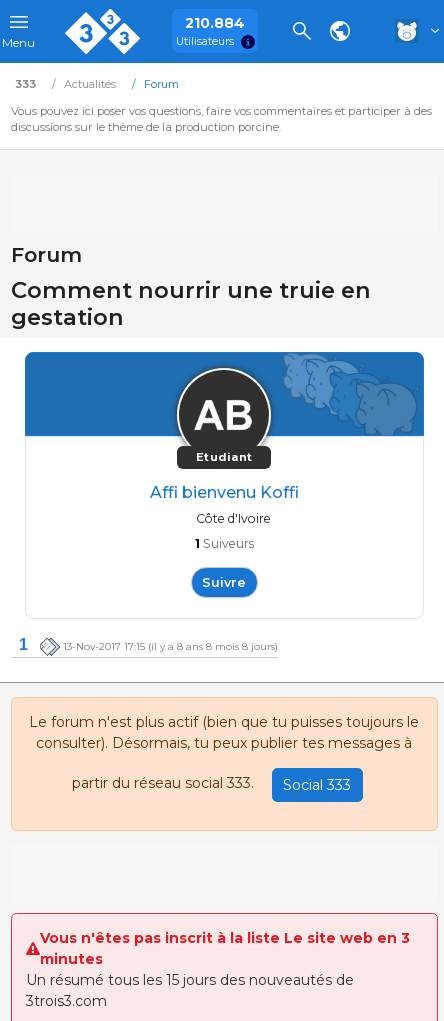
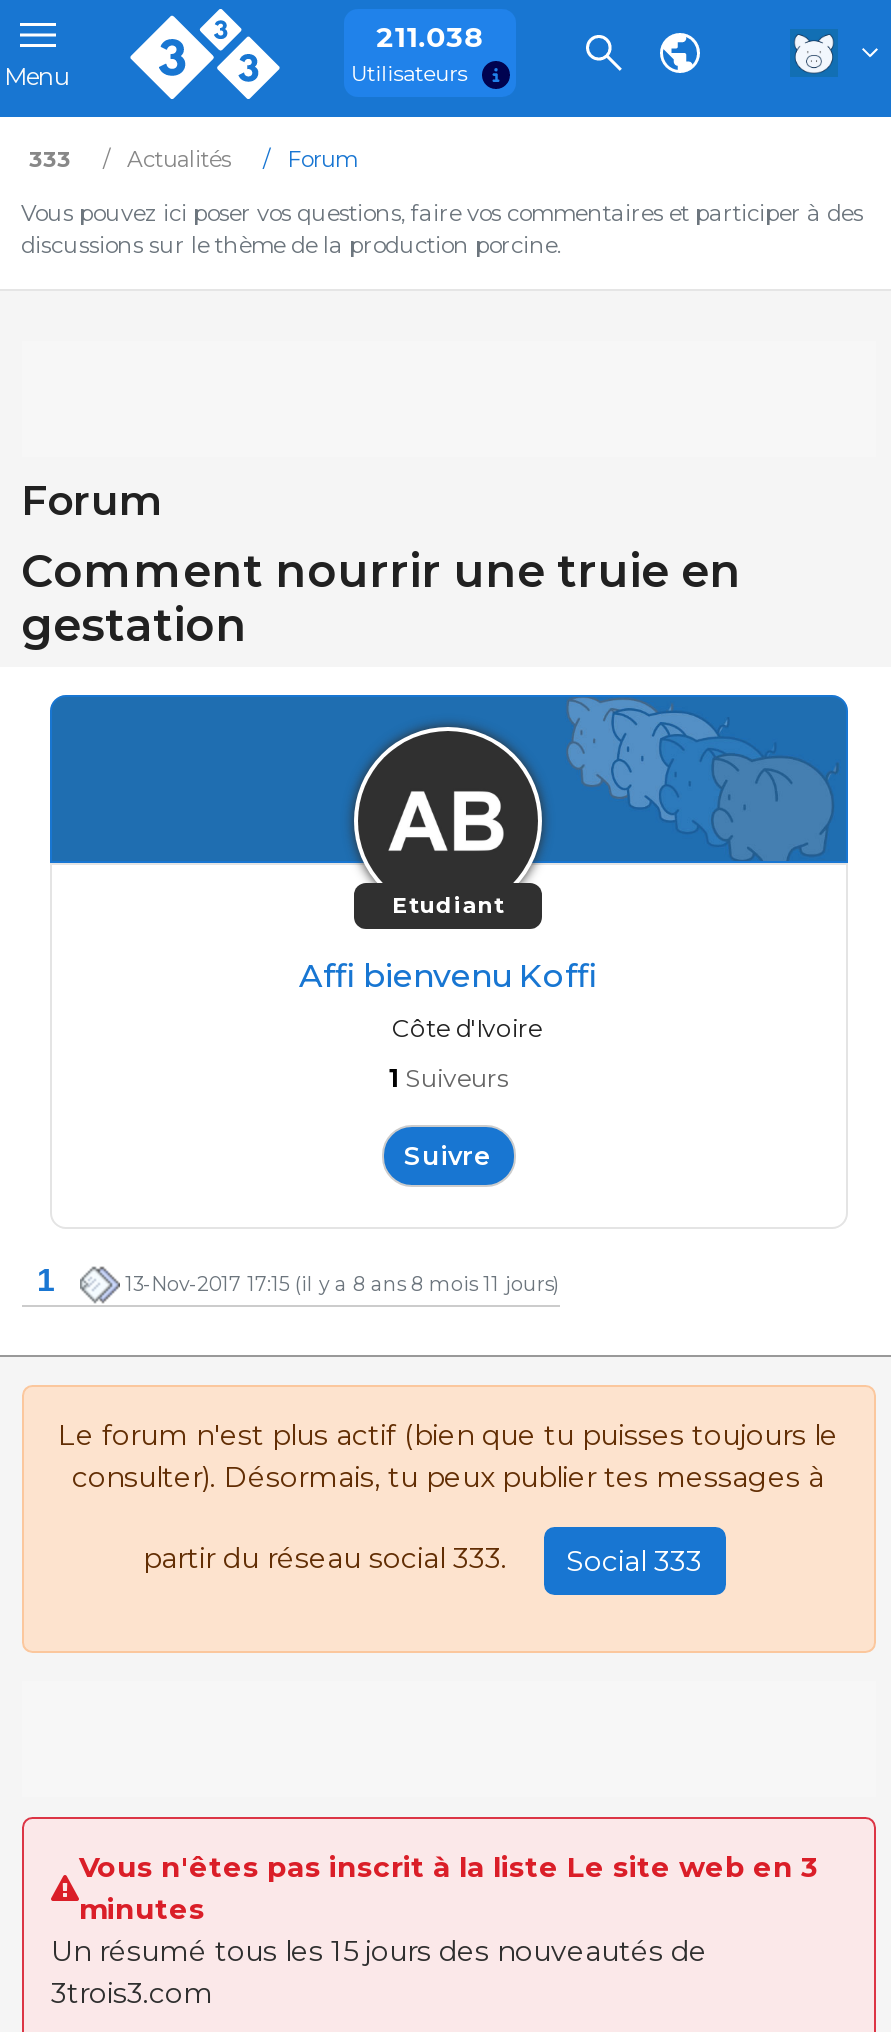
- 210.884
+ 211.038

- 13-Nov-2017 17:15 (il y a 8 ans 8 mois 8 jours)
+ 13-Nov-2017 17:15 (il y a 8 ans 8 mois 11 jours)
